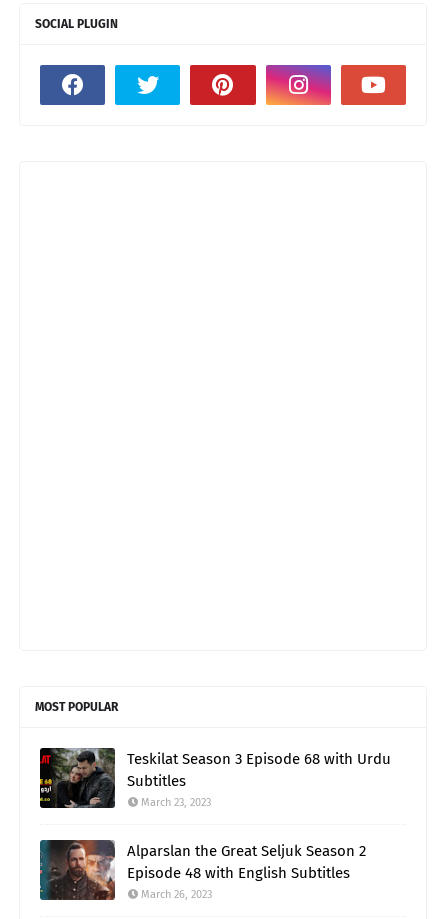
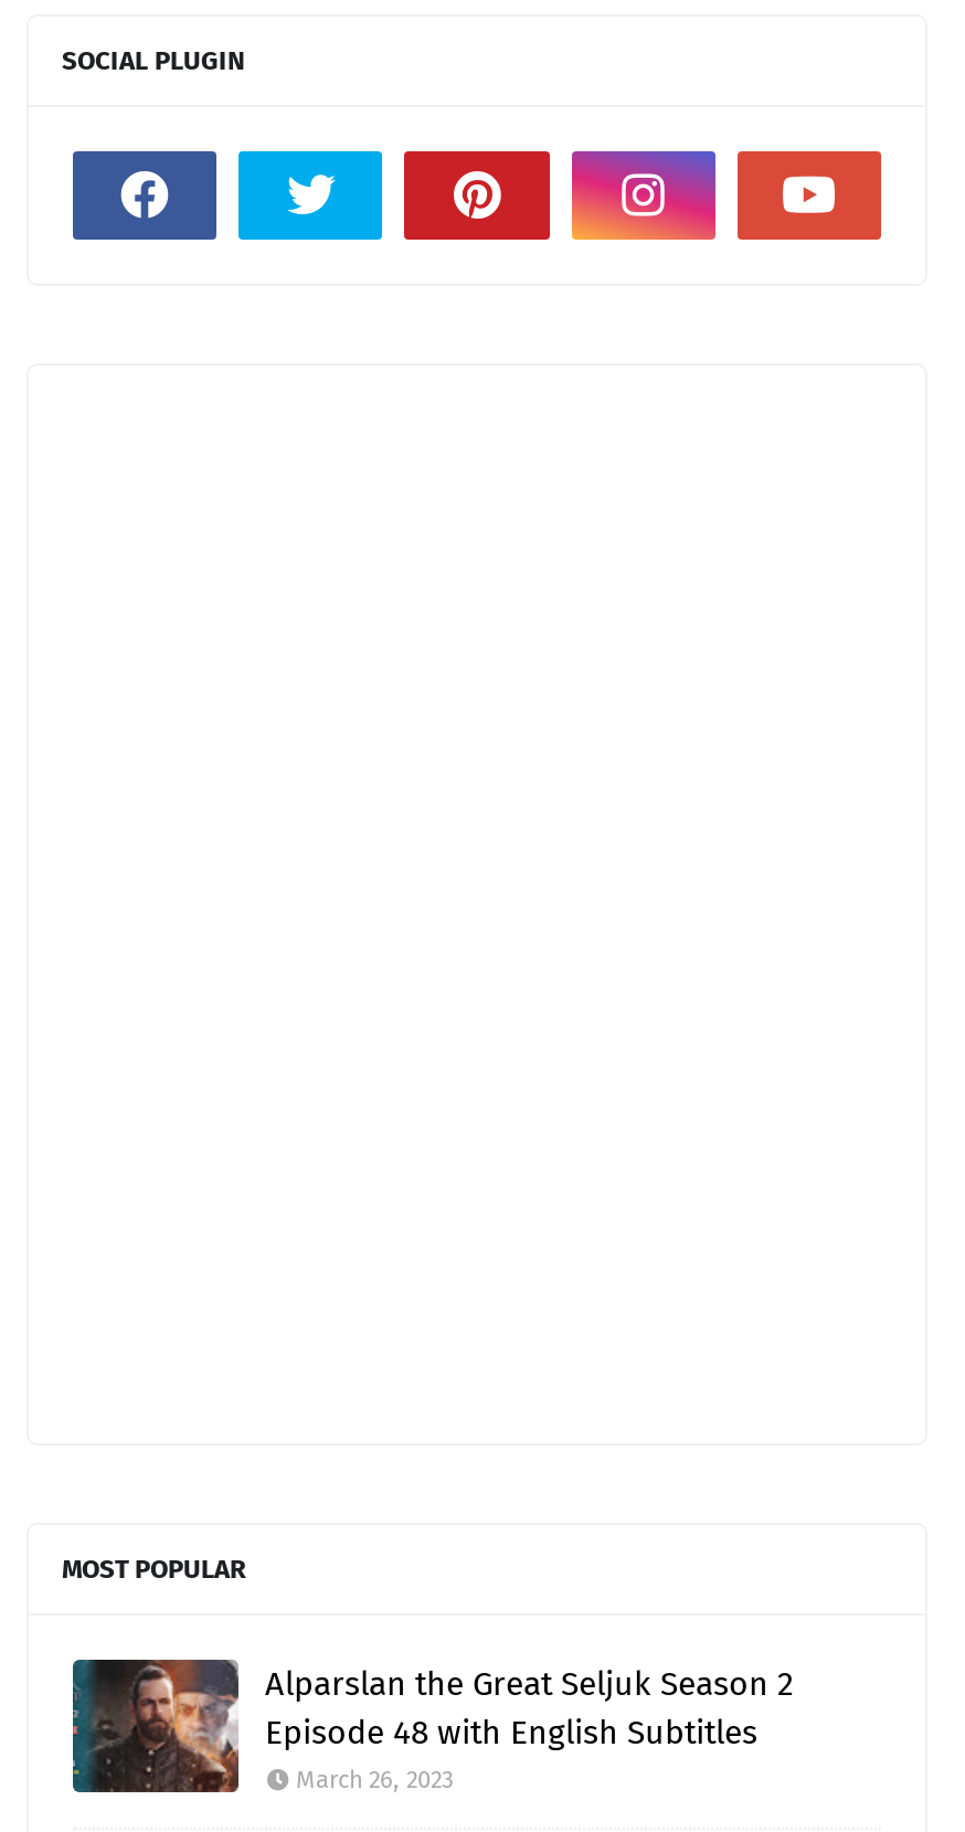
- [image]
- Teskilat Season 3 Episode 68 with Urdu
- Subtitles
- March 23, 2023
